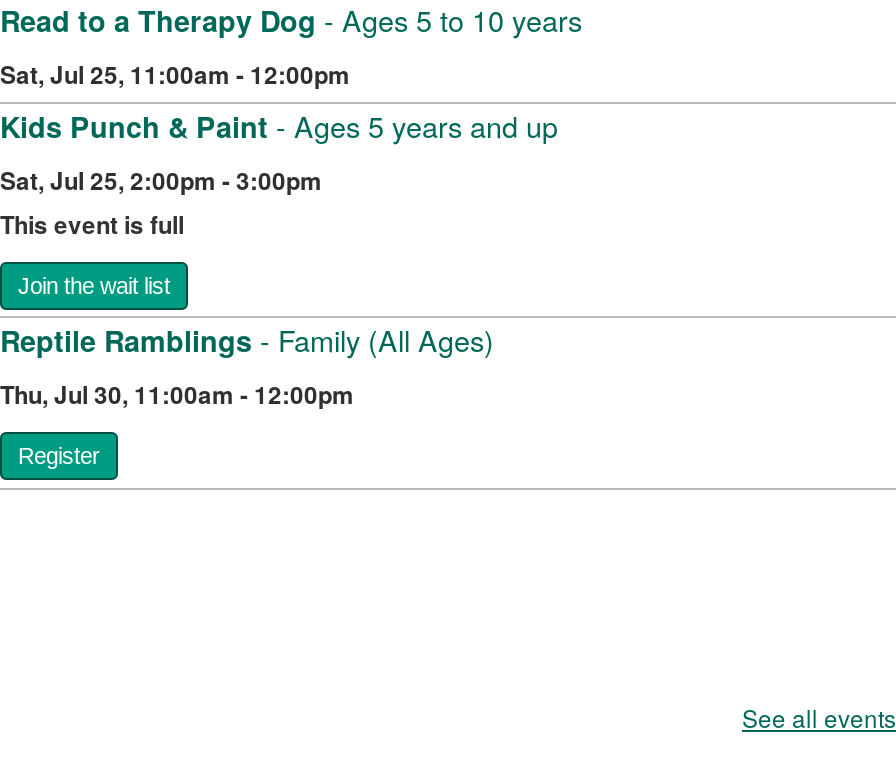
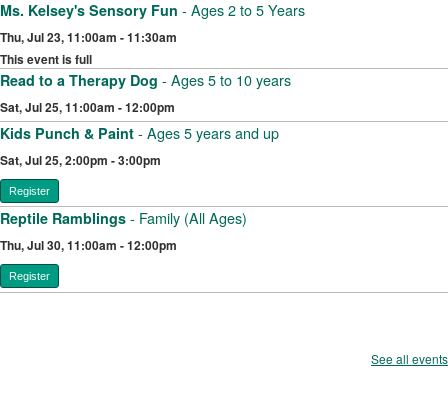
+ Ms. Kelsey's Sensory Fun - Ages 2 to 5 Years
+ Thu, Jul 23, 11:00am - 11:30am

moved down: Read to a Therapy Dog - Ages 5 to 10 years | Sat, Jul 25, 11:00am - 12:00pm | Kids Punch & Paint- Ages 5 years and up | Sat, Jul 25, 2:00pm - 3:00pm

moved up: This event is full

- Join the wait list
+ Register

moved down: Reptile Ramblings- Family (All Ages) | Thu, Jul 30, 11:00am - 12:00pm | Register
